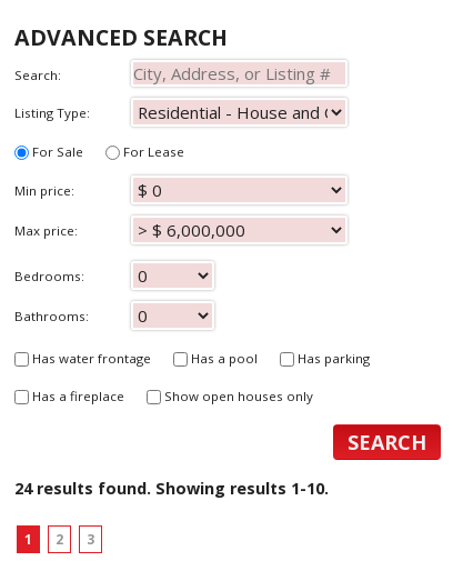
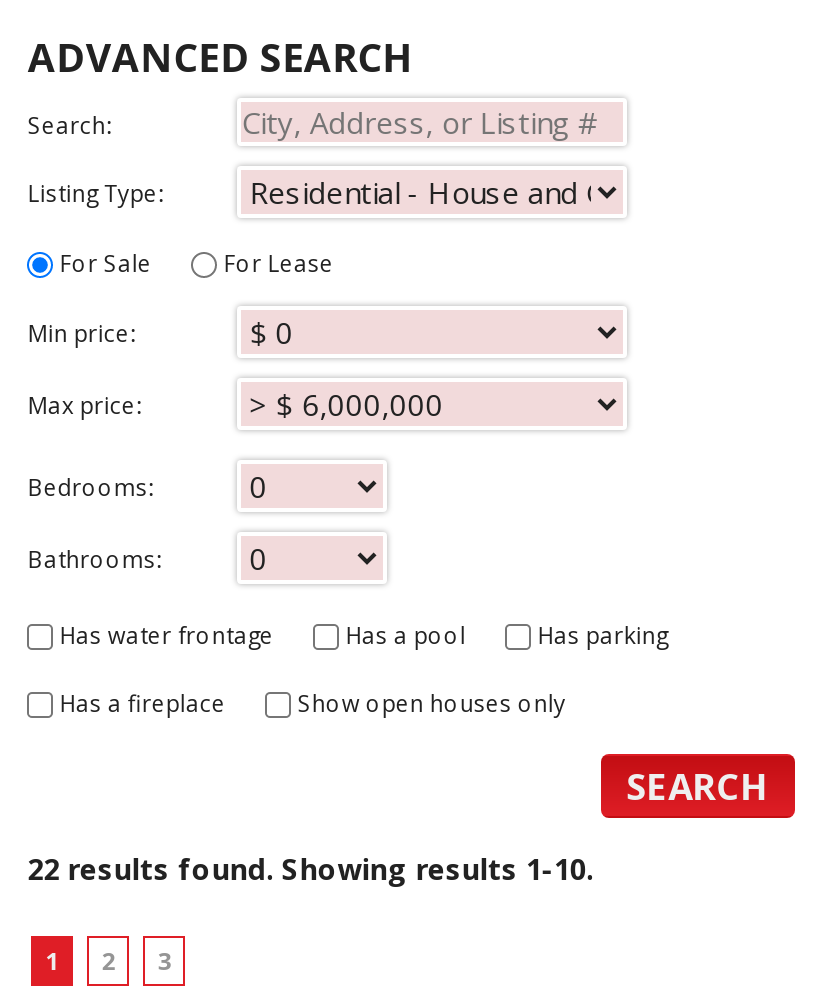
- 24 results found. Showing results 1-10.
+ 22 results found. Showing results 1-10.
